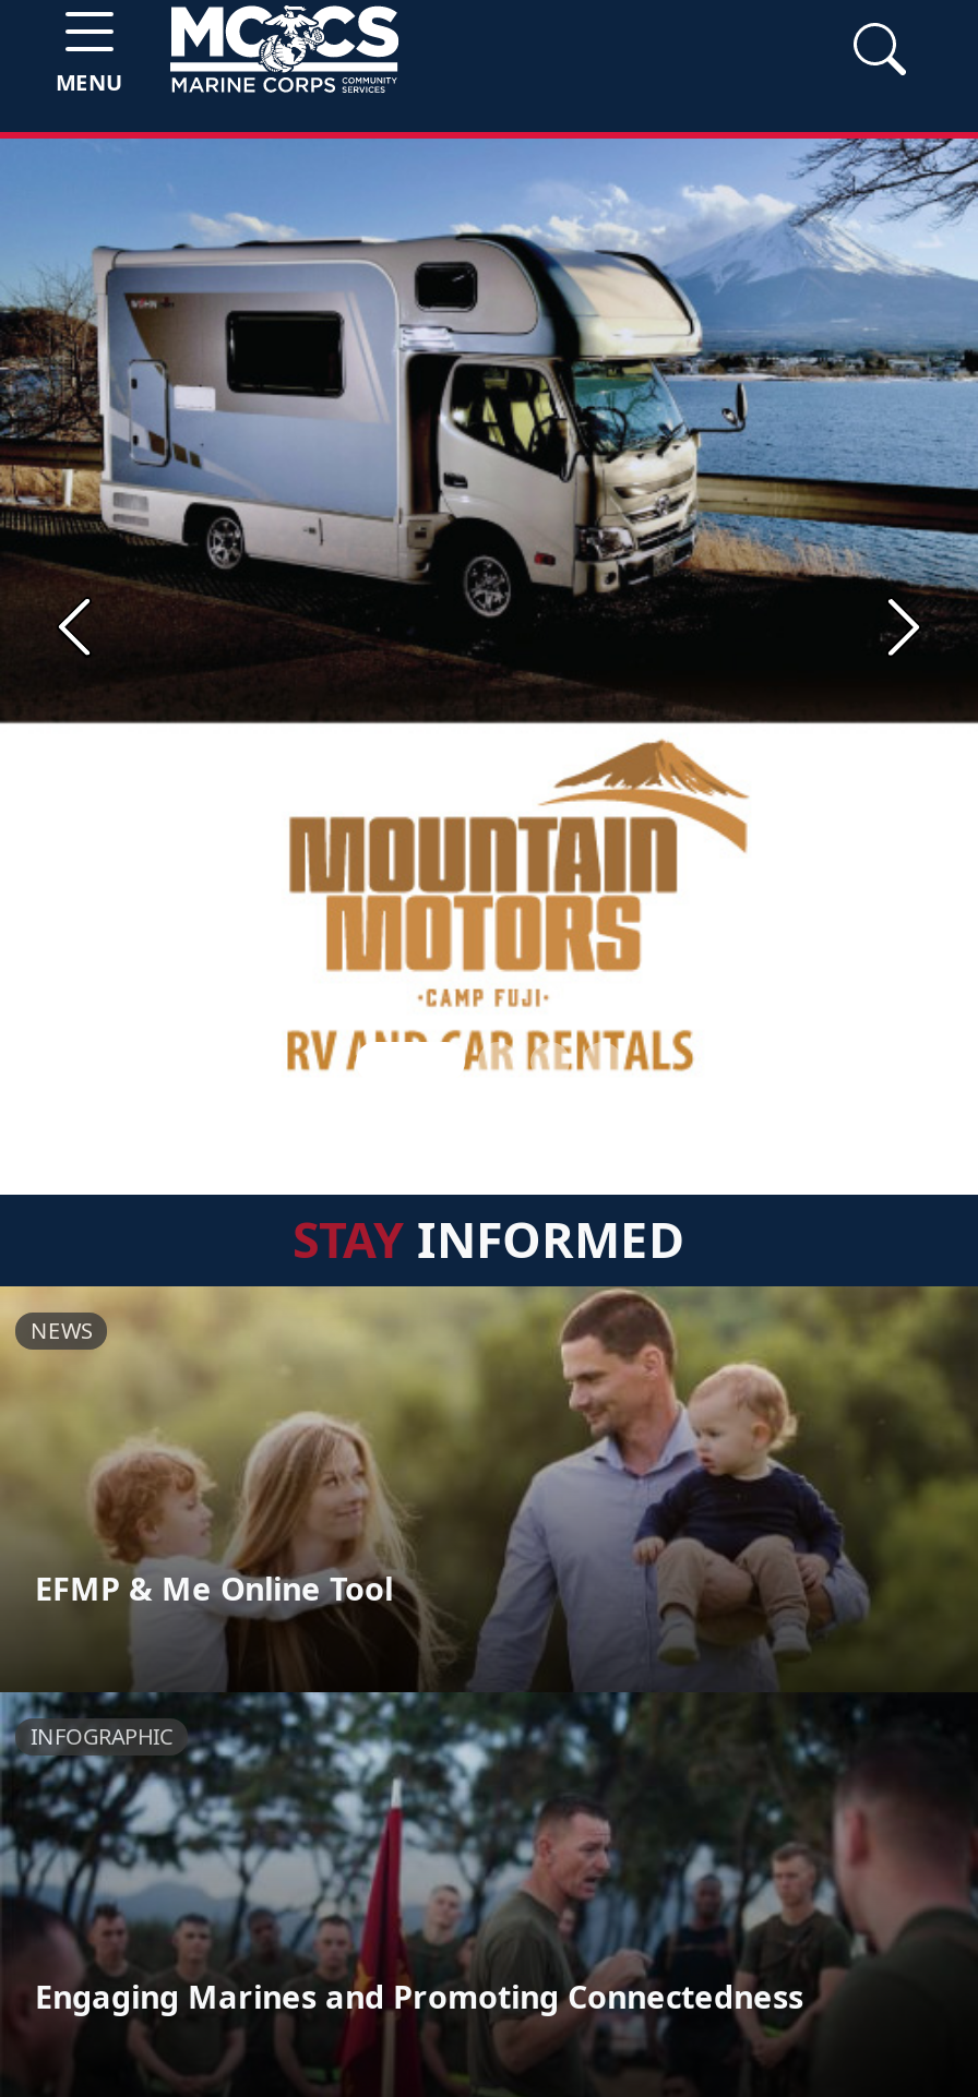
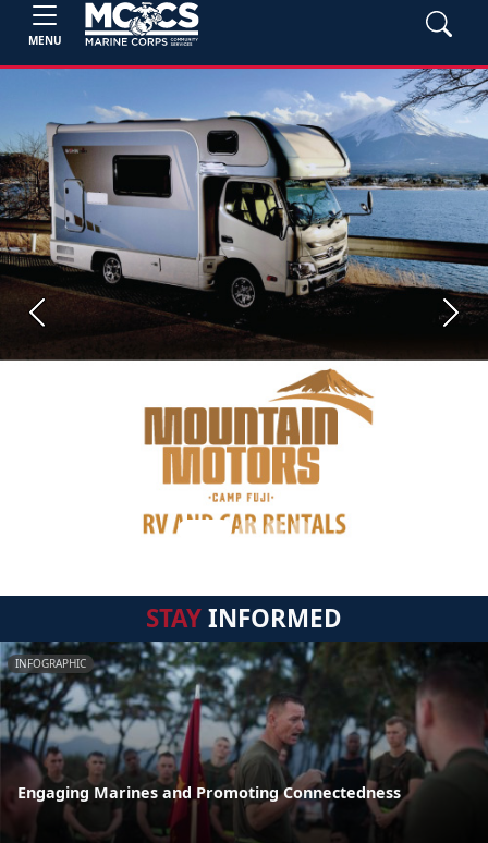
- [image]
- NEWS

- EFMP & Me Online Tool
